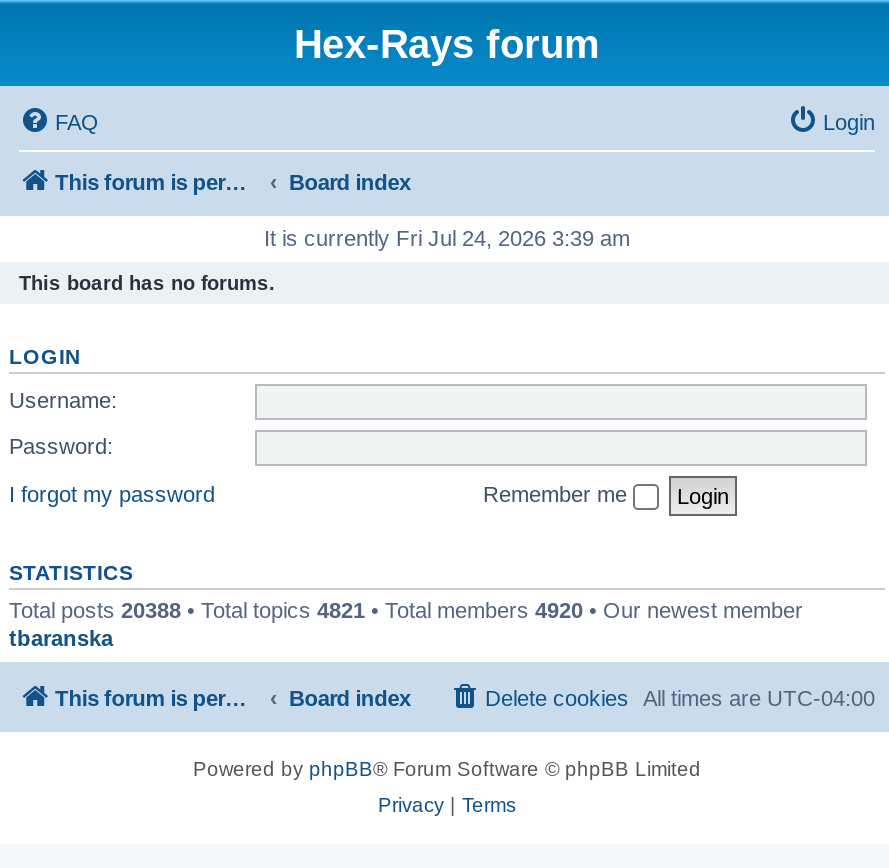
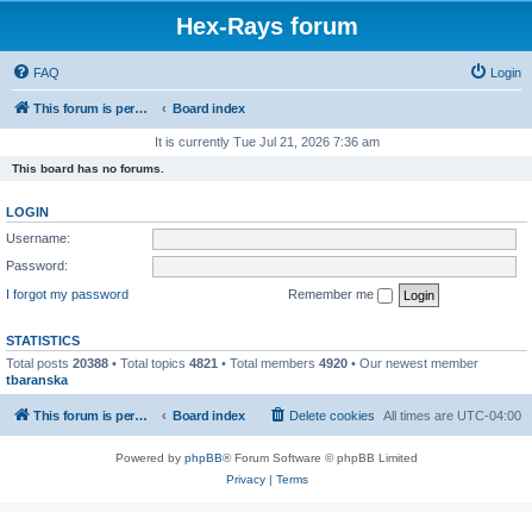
- It is currently Fri Jul 24, 2026 3:39 am
+ It is currently Tue Jul 21, 2026 7:36 am
